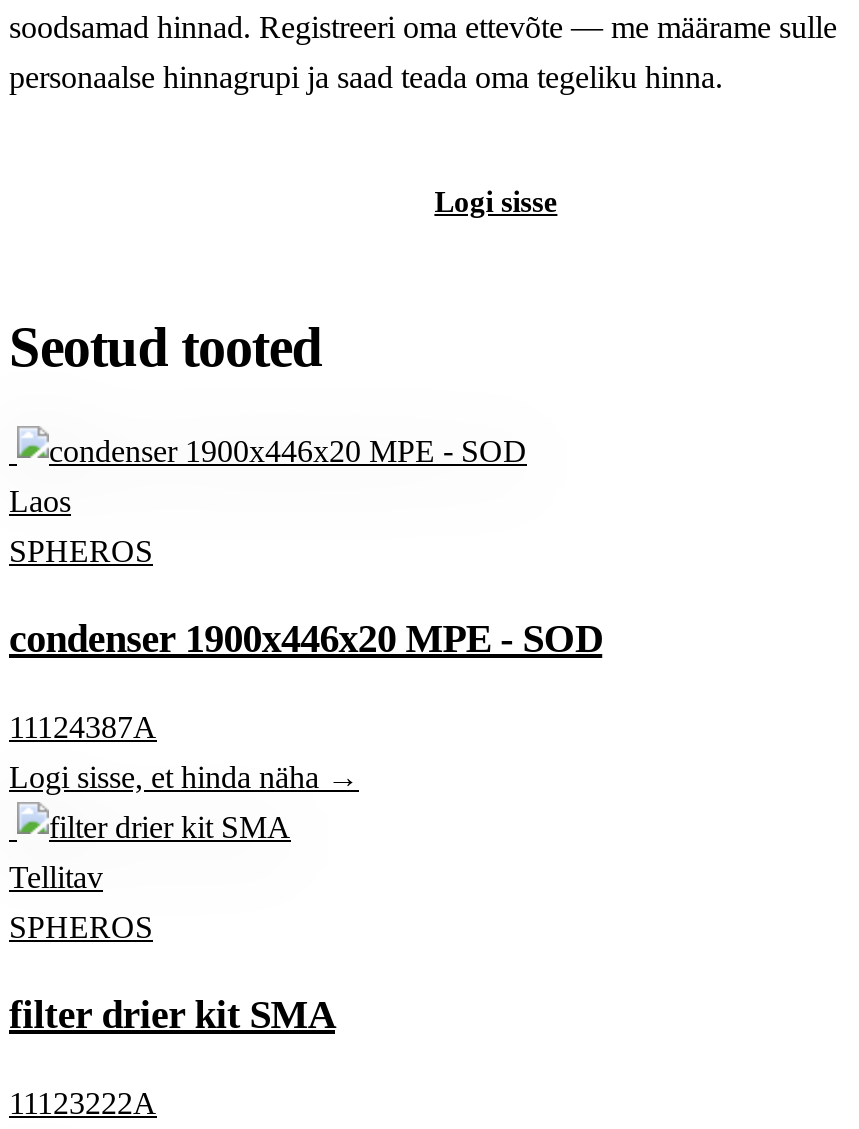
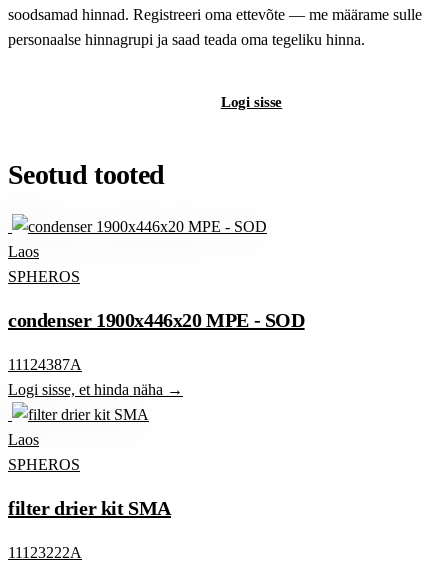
- Tellitav
+ Laos
